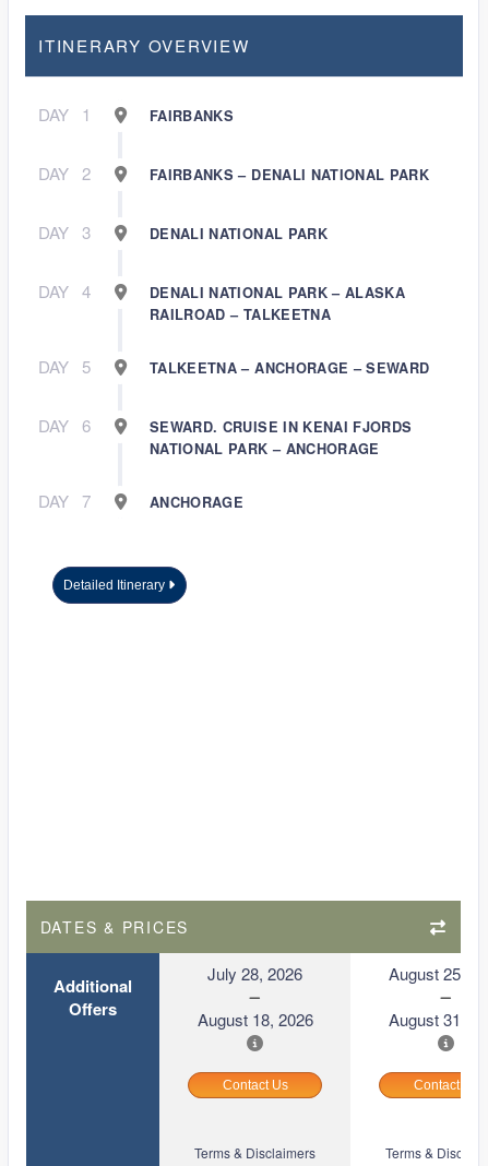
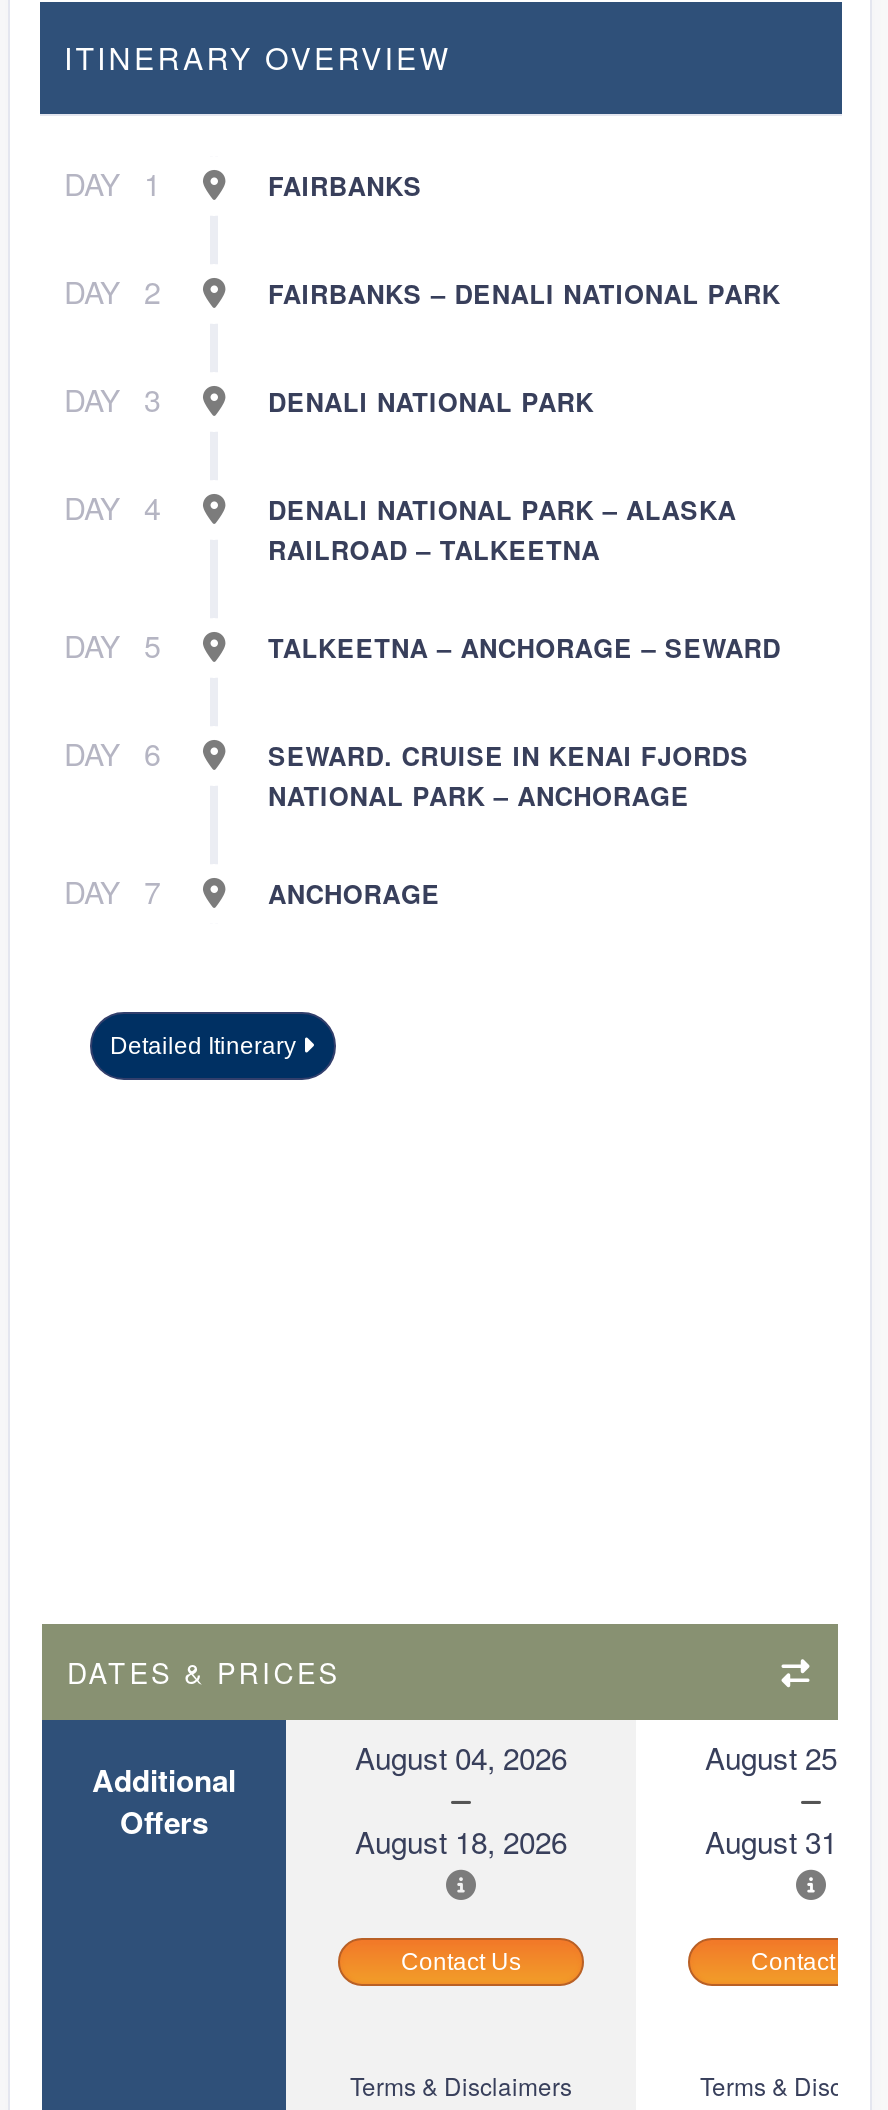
- July 28, 2026
+ August 04, 2026
